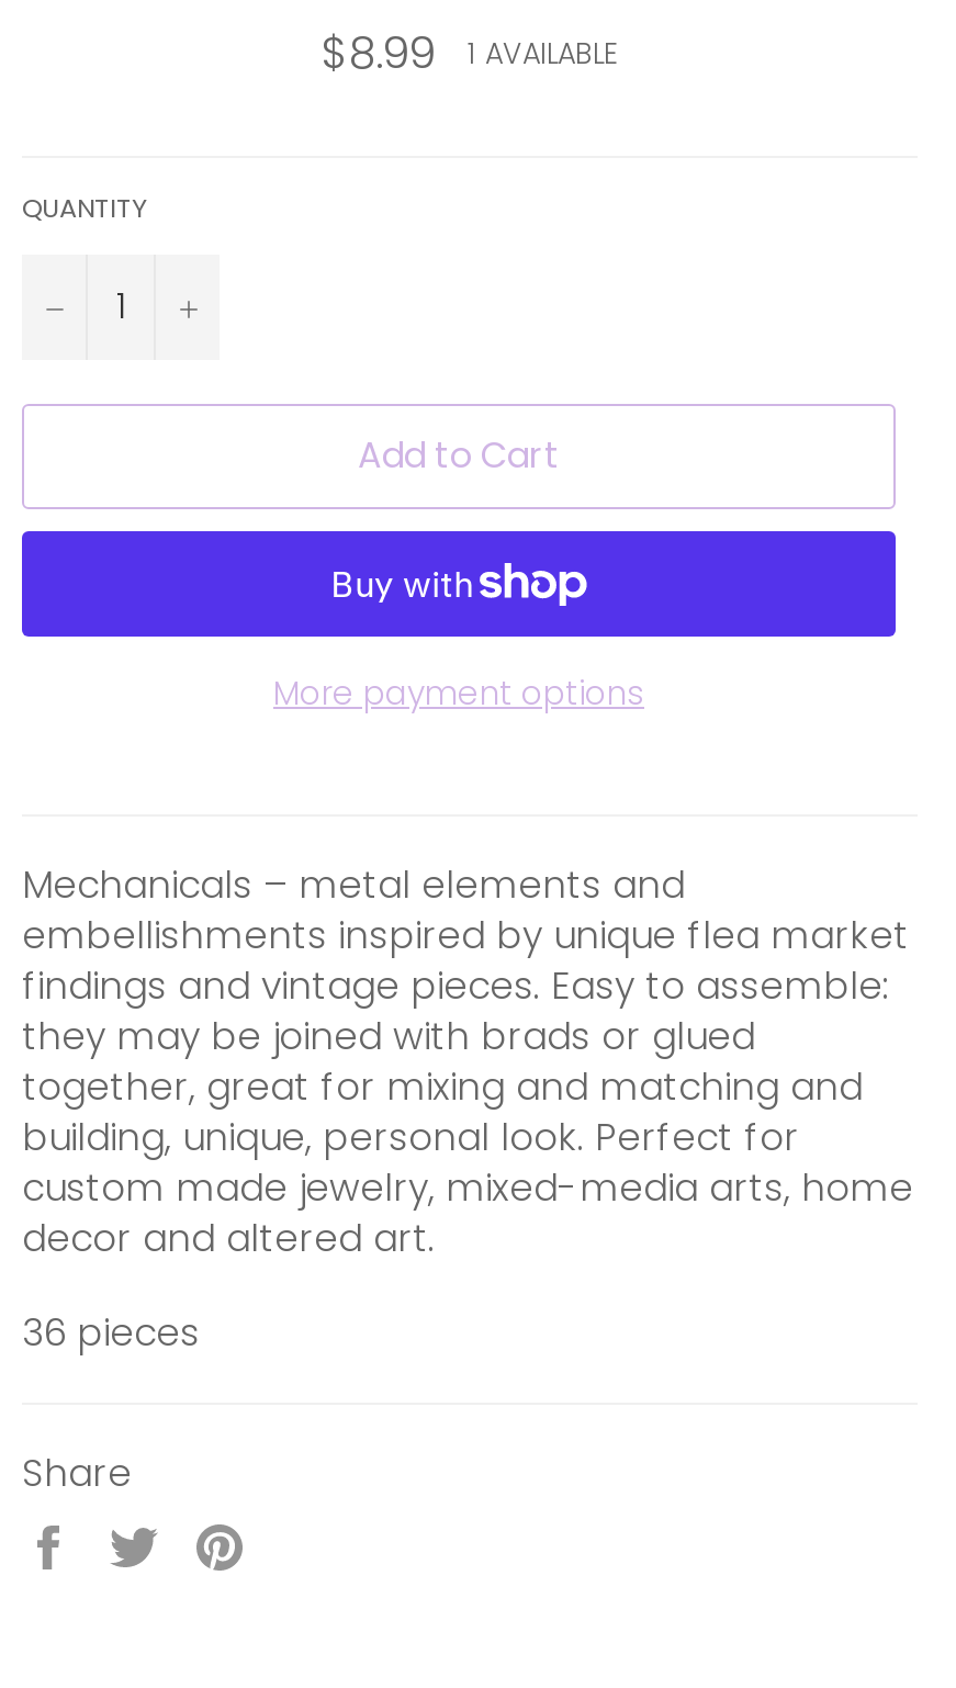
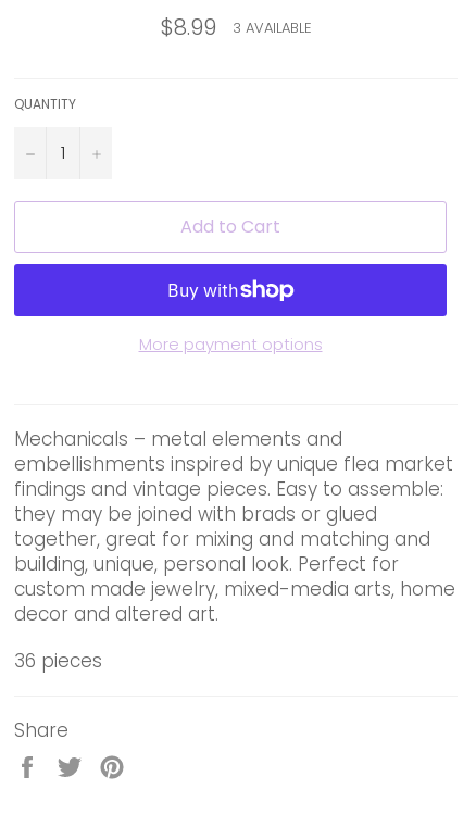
- 1 AVAILABLE
+ 3 AVAILABLE
